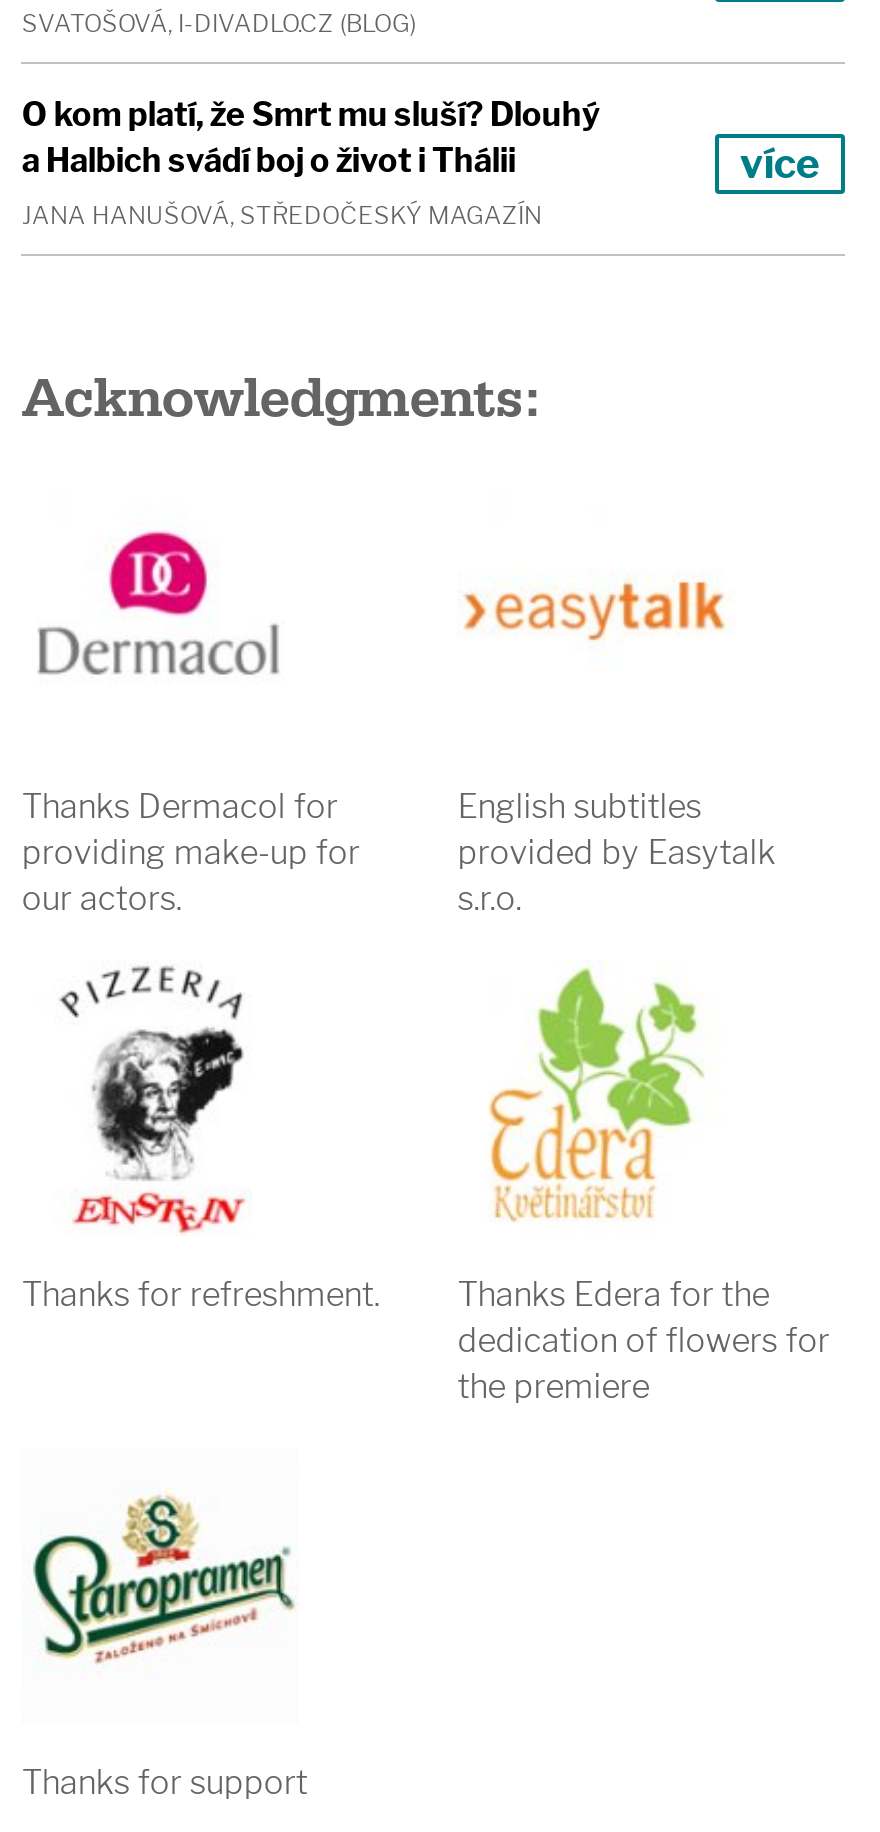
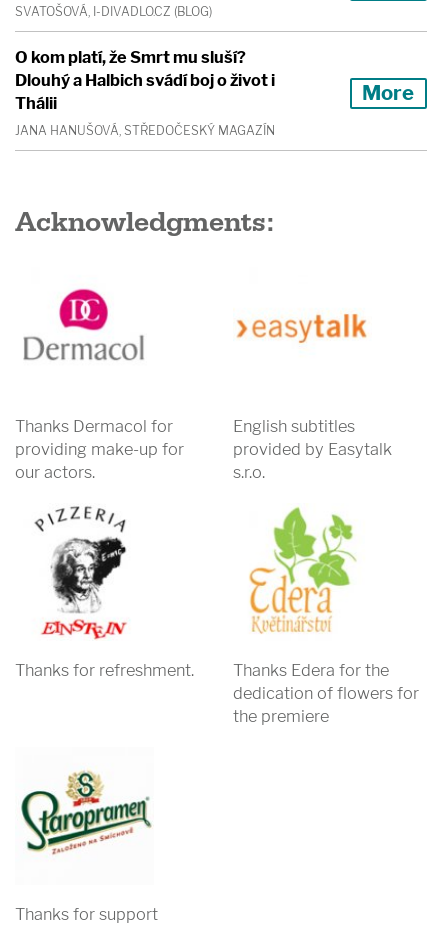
- více
+ More
